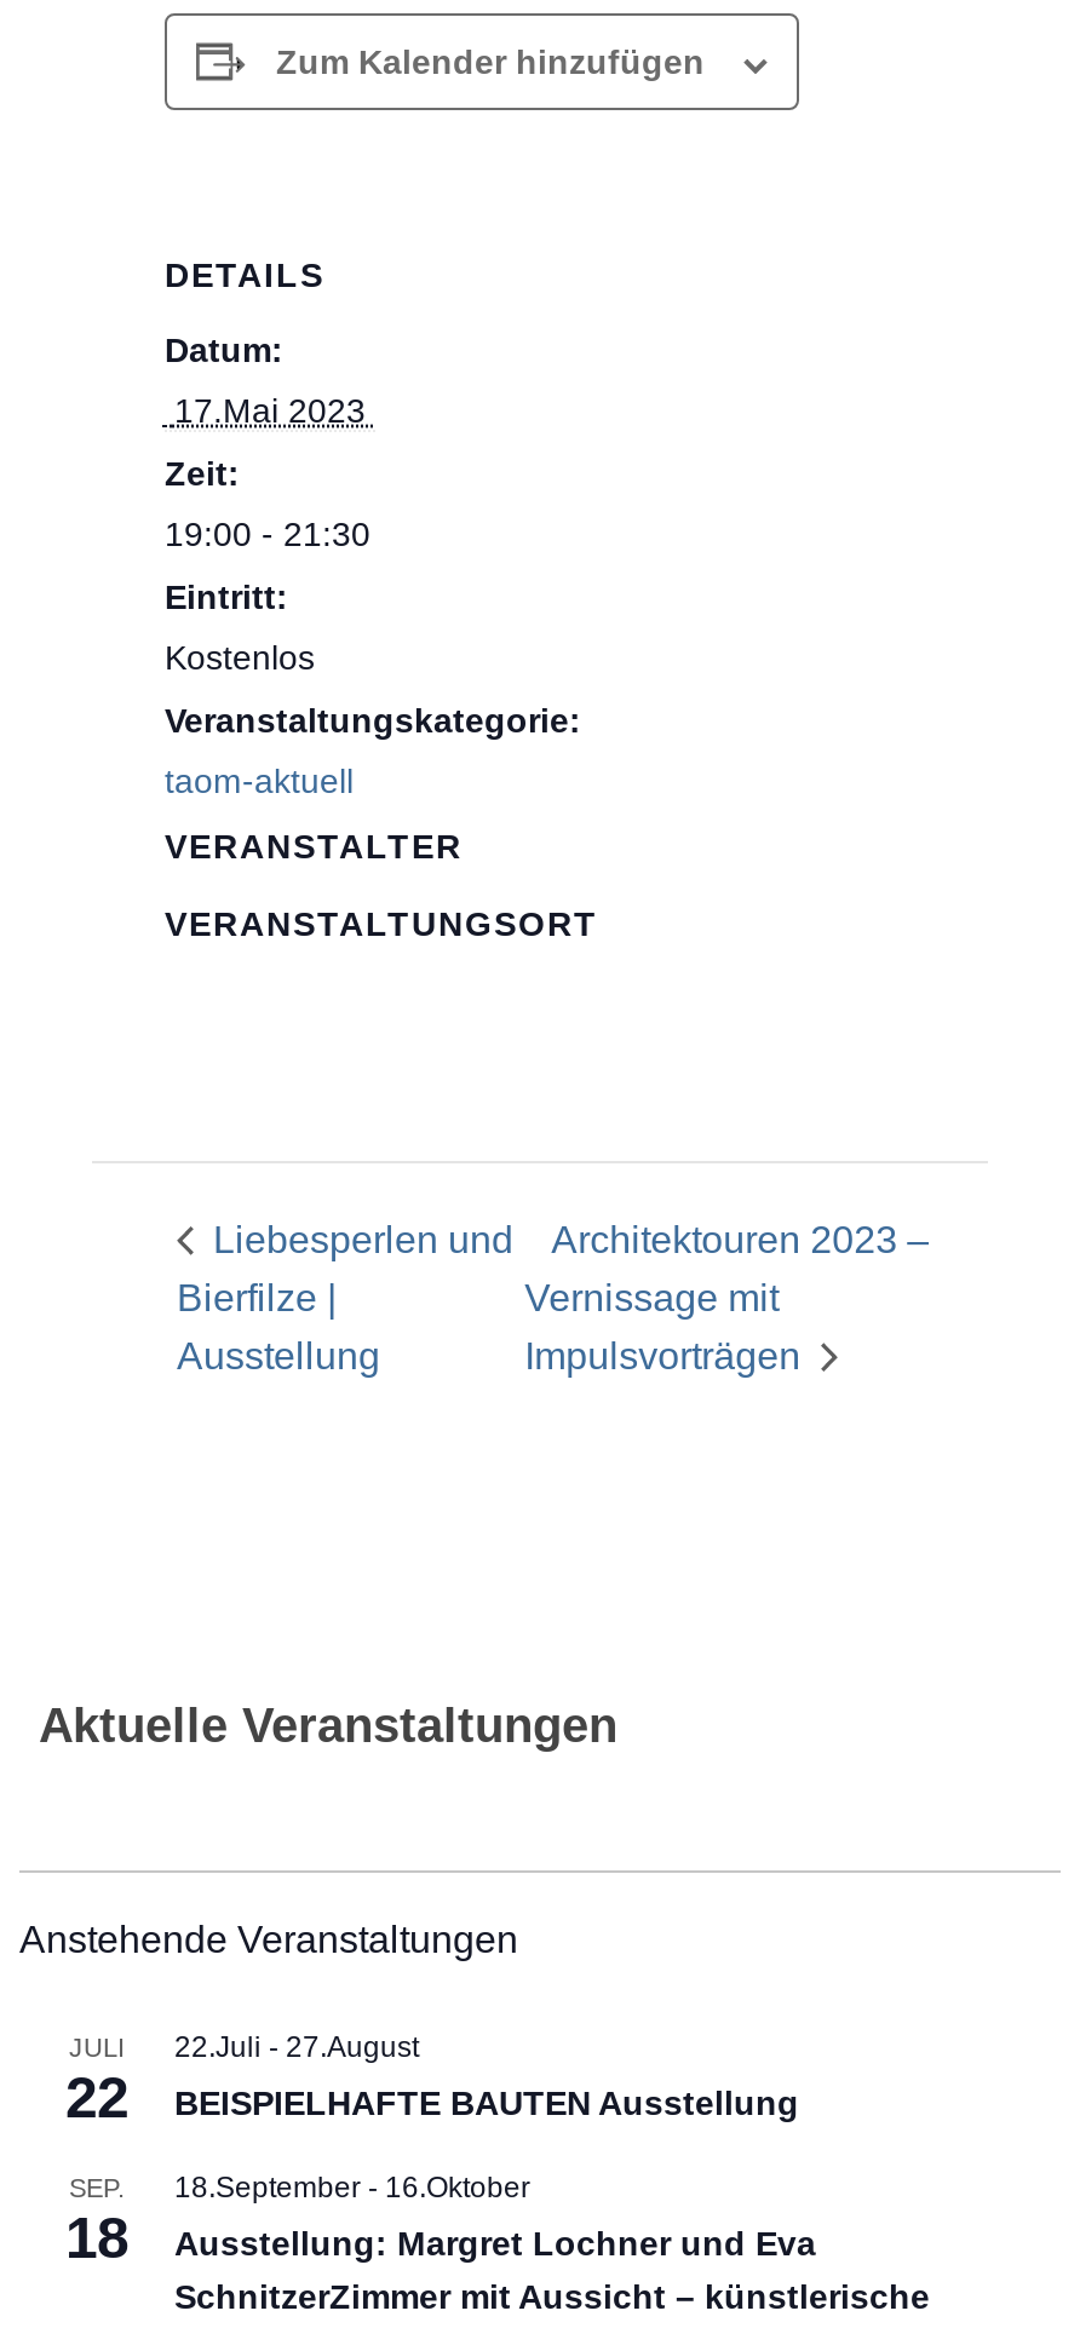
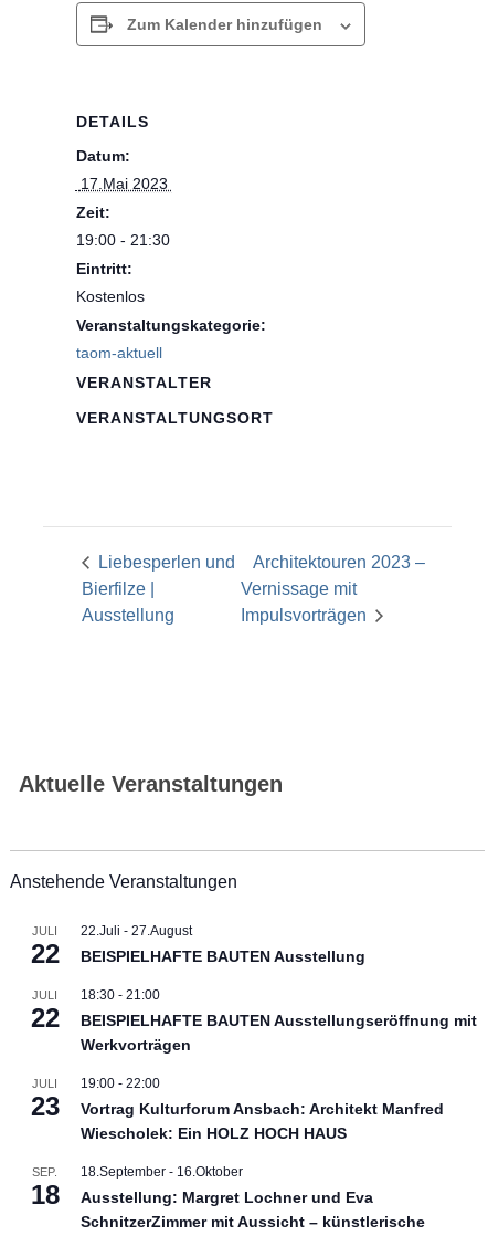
+ JULI
+ 22

+ 18:30 - 21:00
+ BEISPIELHAFTE BAUTEN Ausstellungseröffnung mit
+ Werkvorträgen
+ JULI
+ 23

+ 19:00 - 22:00
+ Vortrag Kulturforum Ansbach: Architekt Manfred
+ Wiescholek: Ein HOLZ HOCH HAUS
